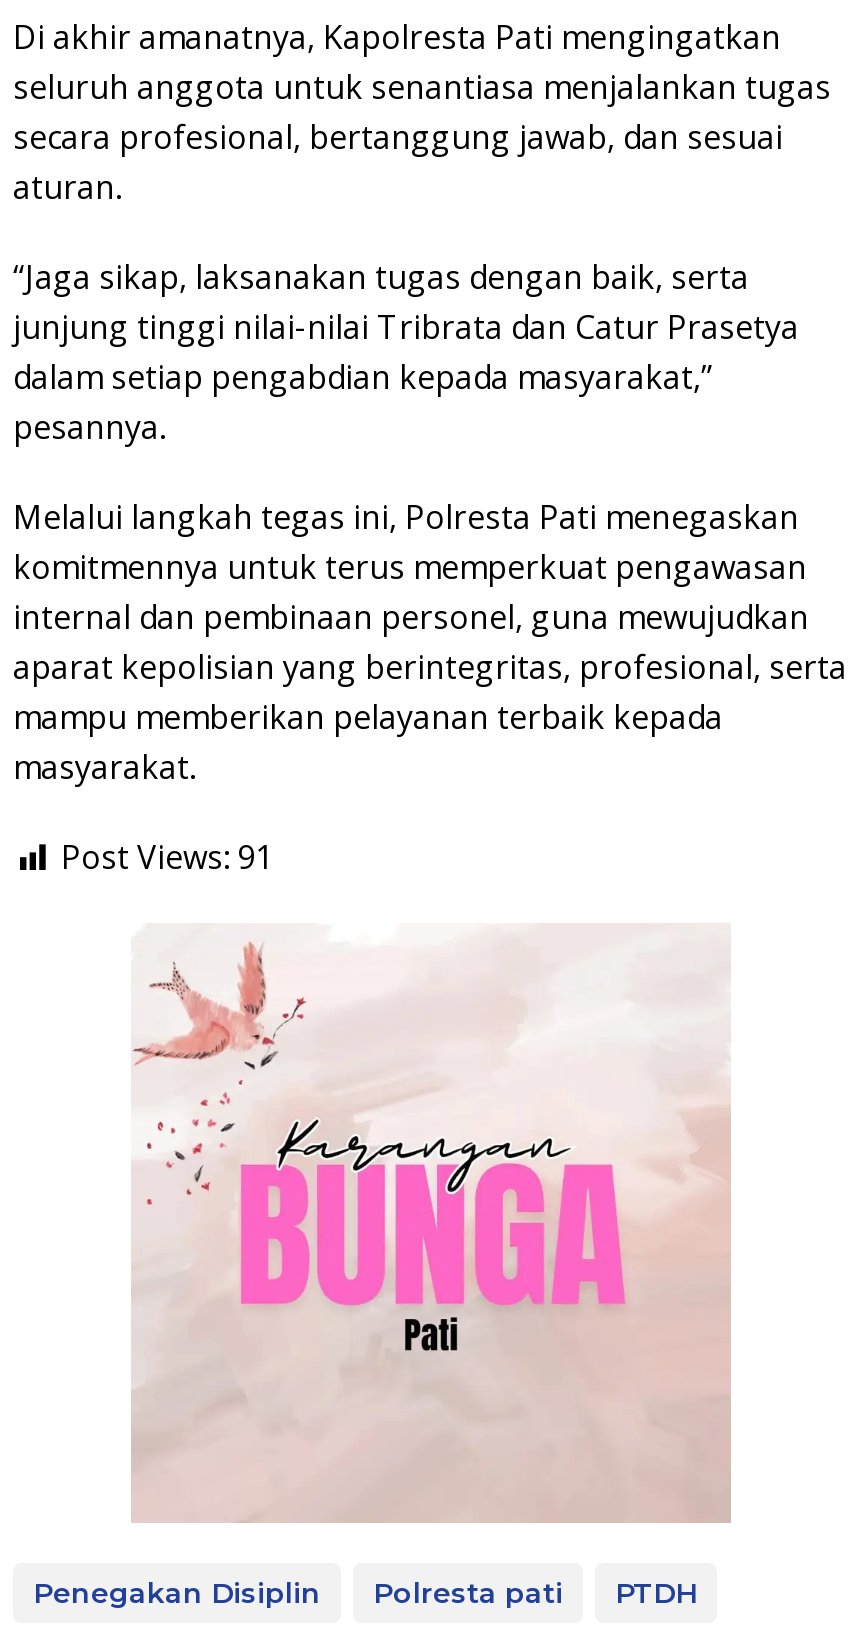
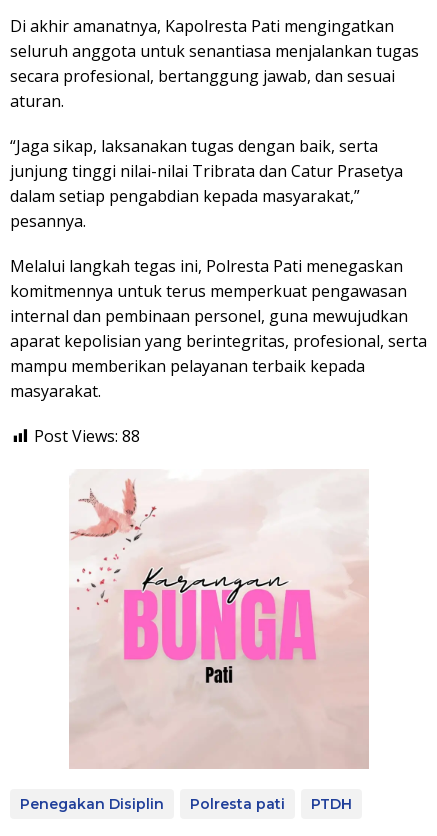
- Post Views: 91
+ Post Views: 88
